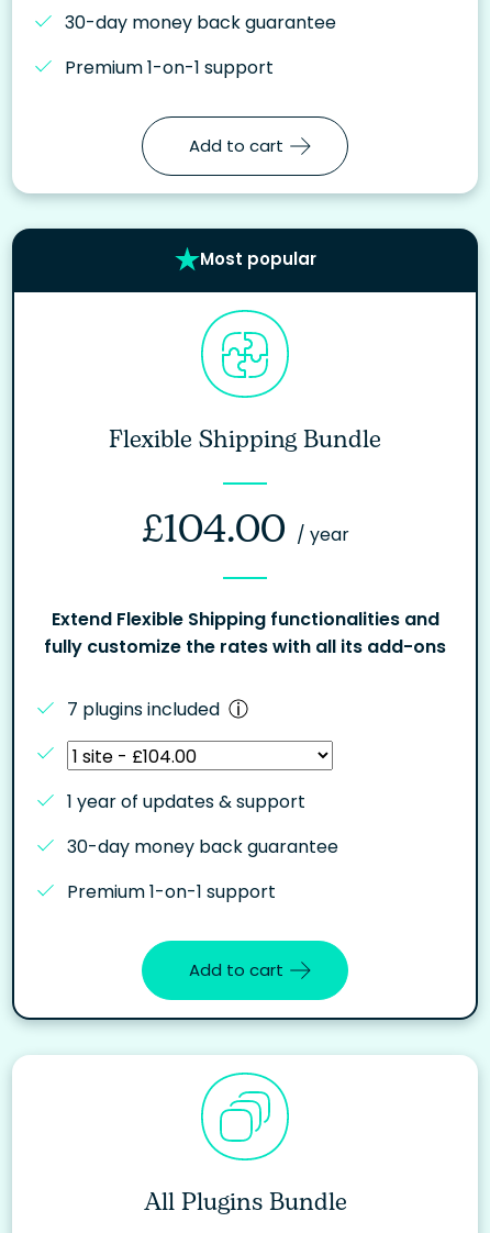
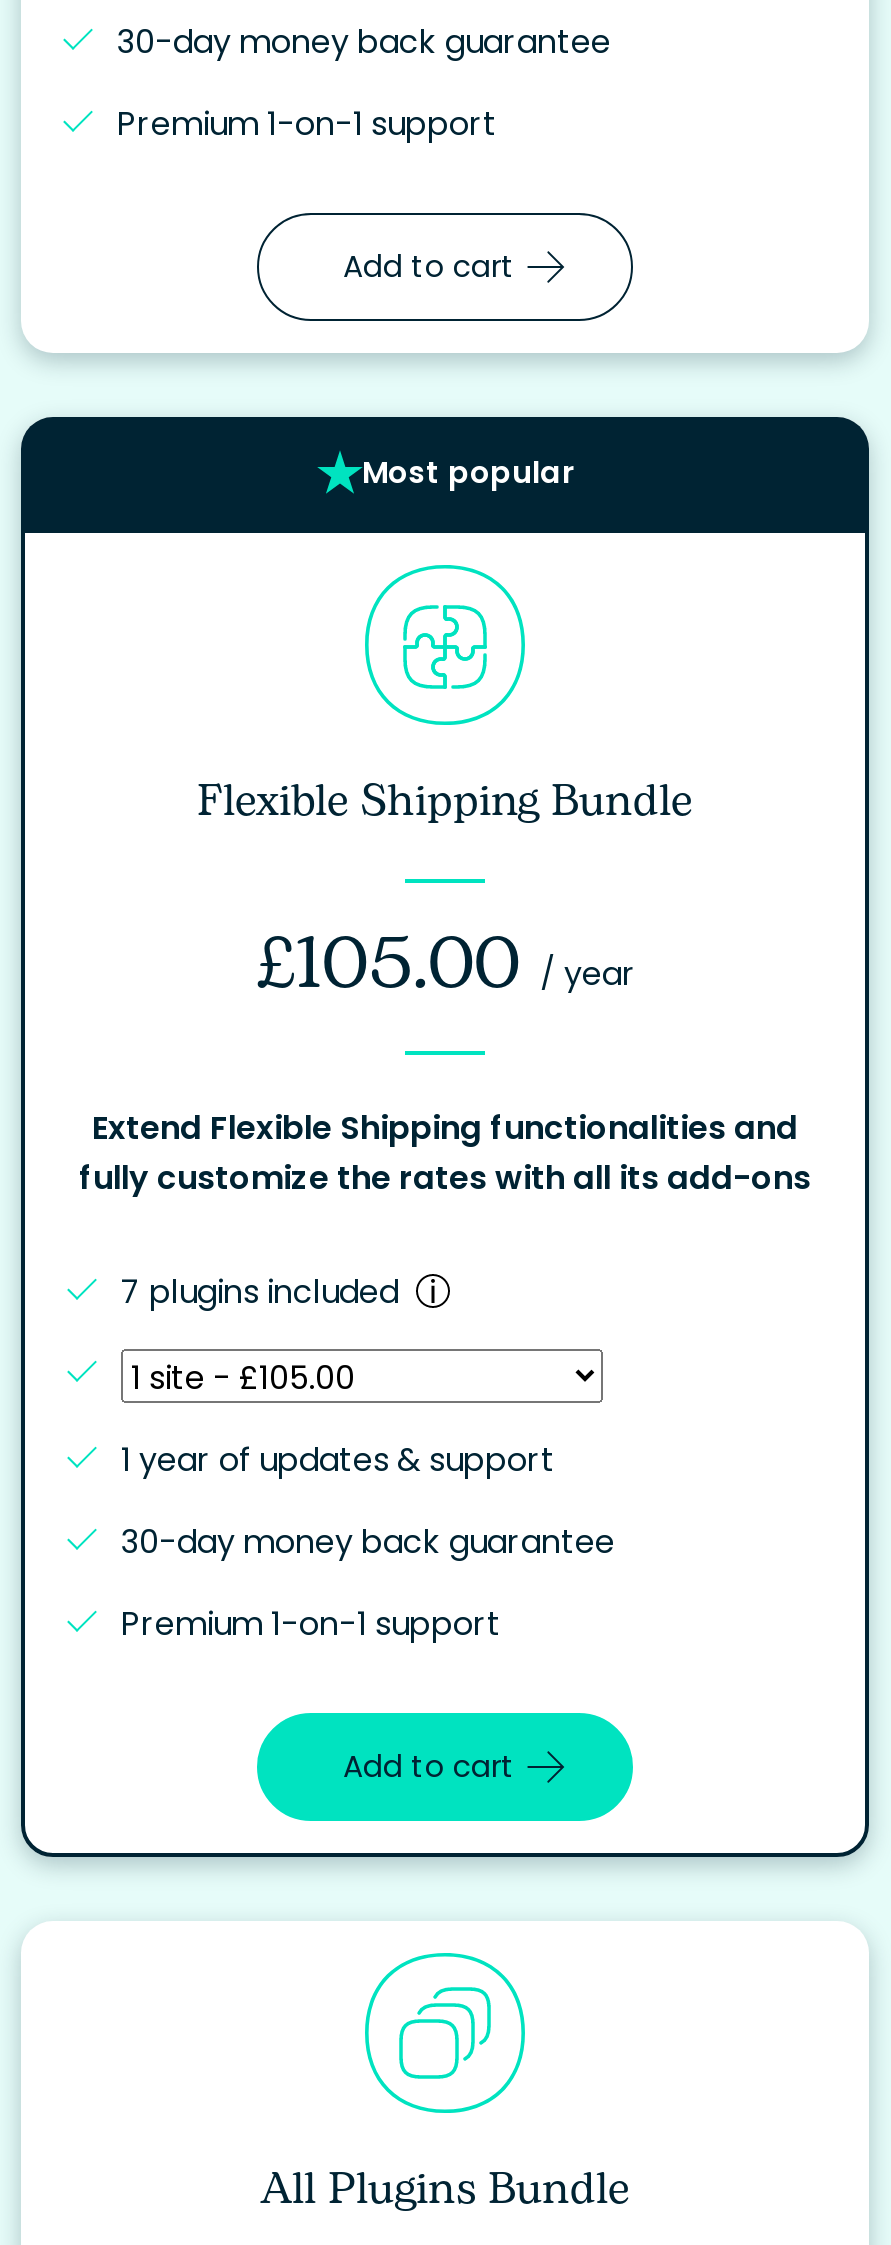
- £104.00 / year
+ £105.00 / year
